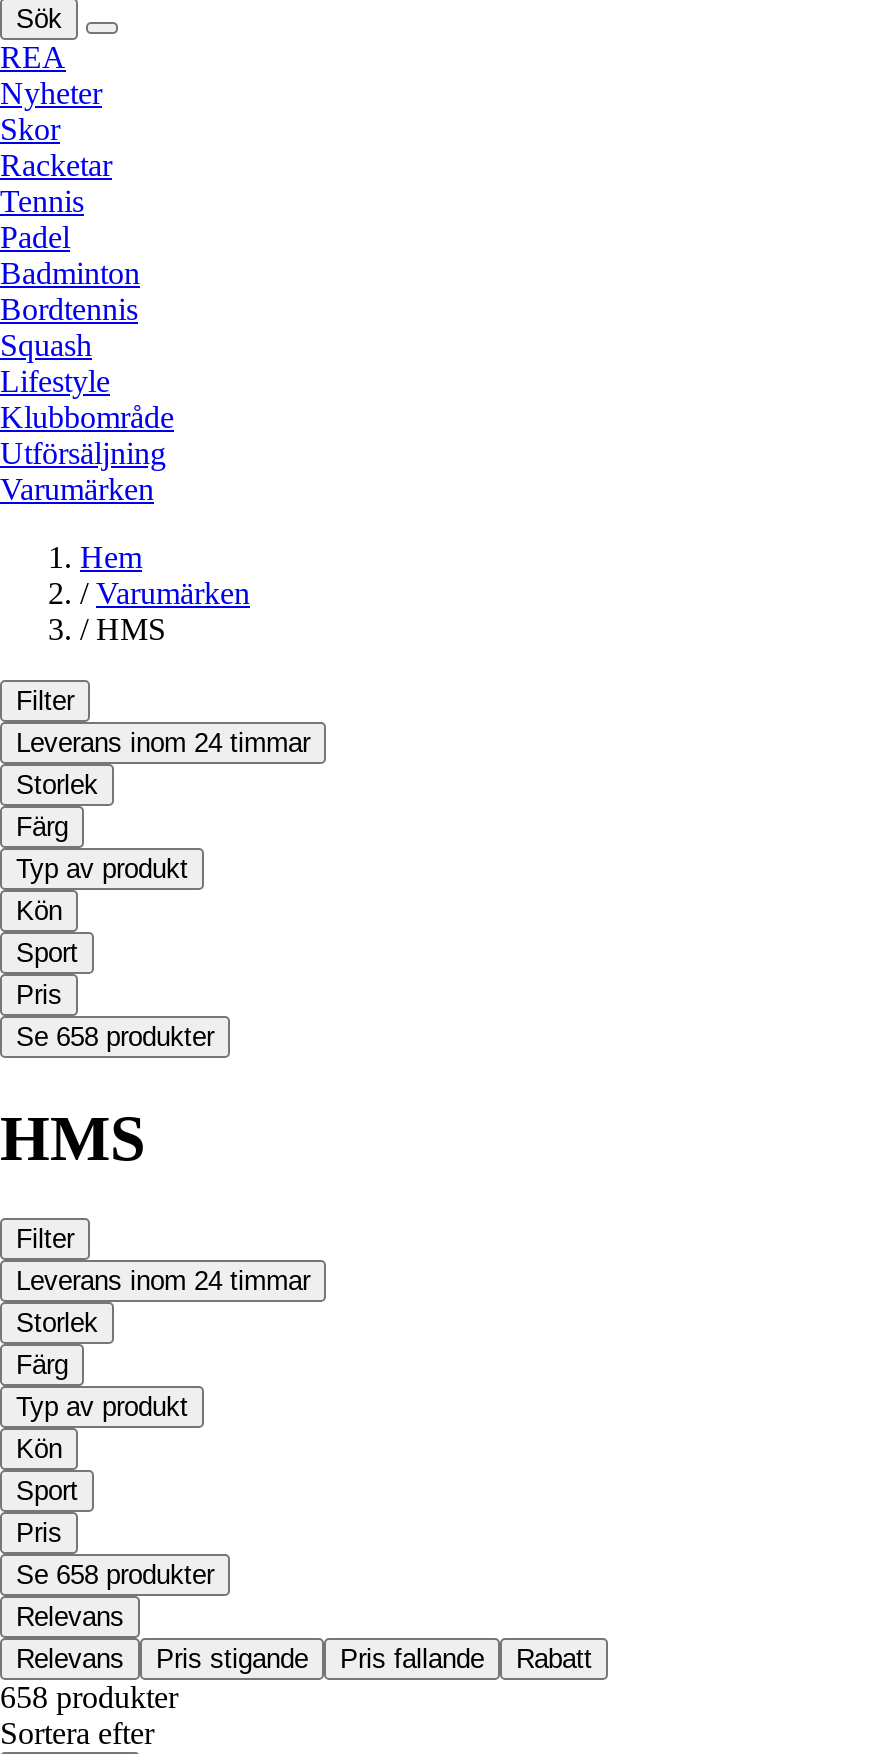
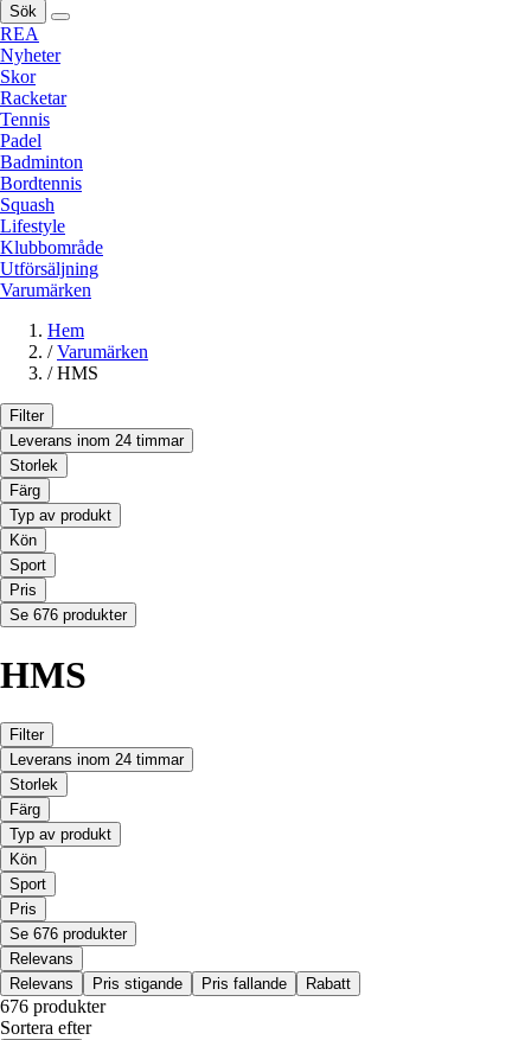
- Se 658 produkter
+ Se 676 produkter

- Se 658 produkter
+ Se 676 produkter

- 658 produkter
+ 676 produkter
